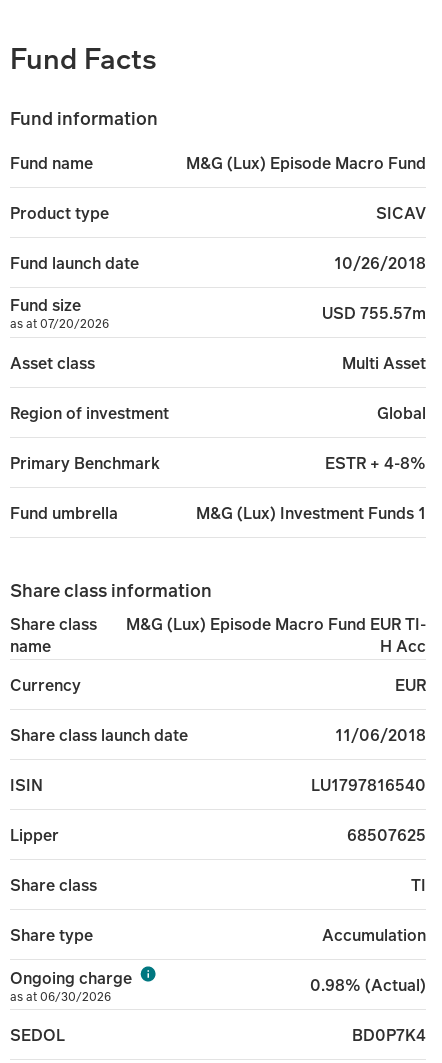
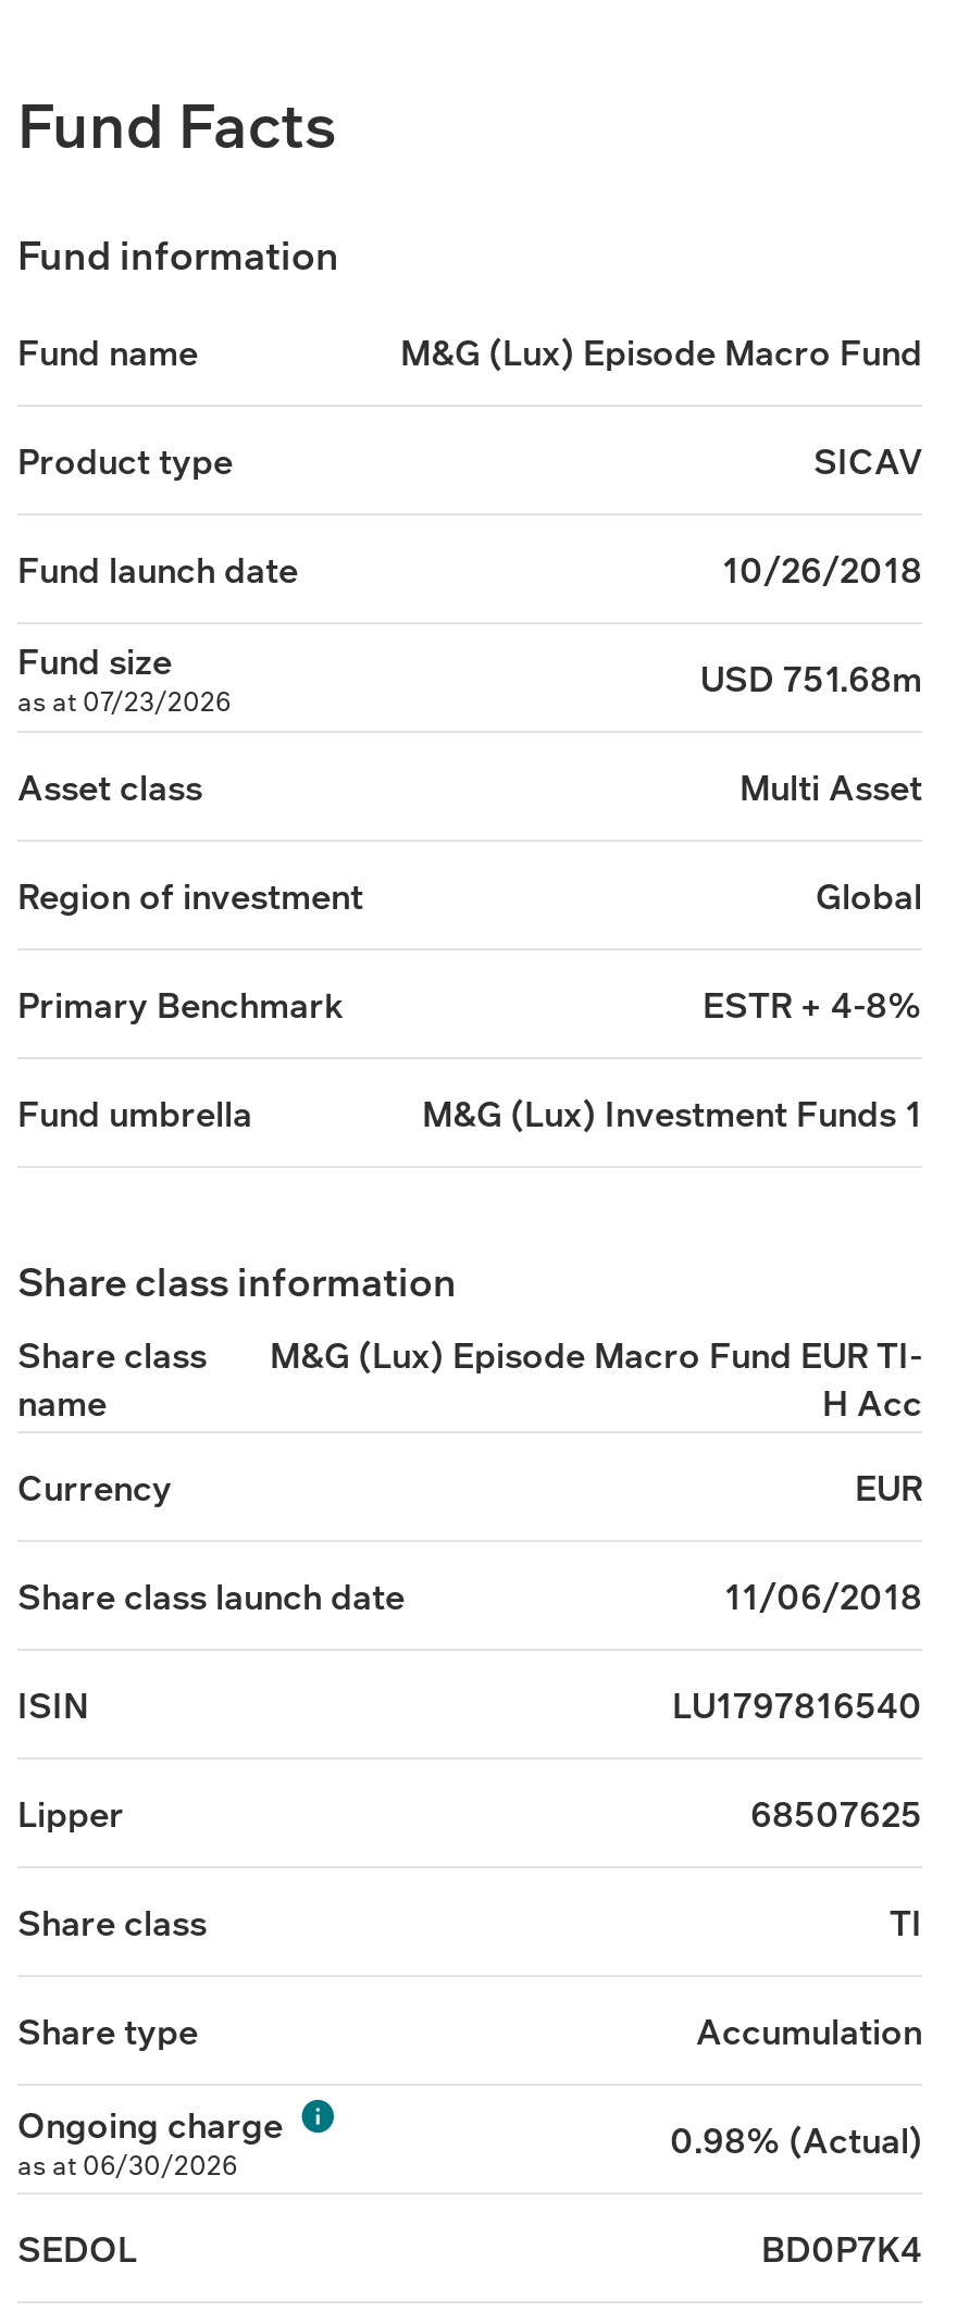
- USD 755.57m
+ USD 751.68m

- as at 07/20/2026
+ as at 07/23/2026
